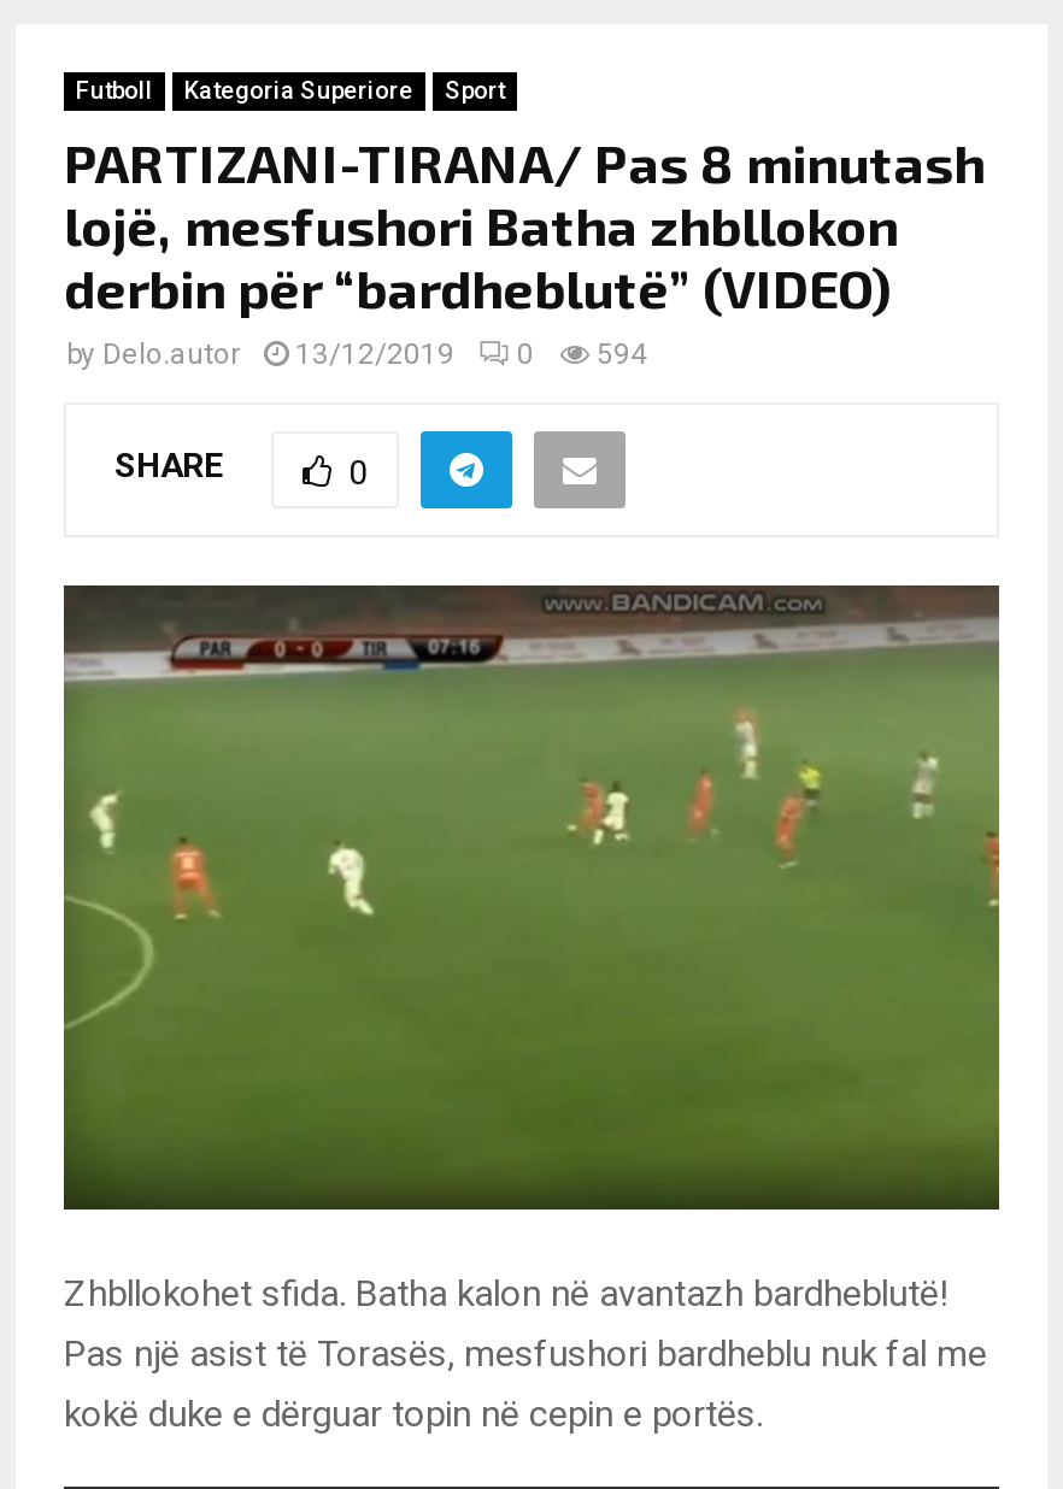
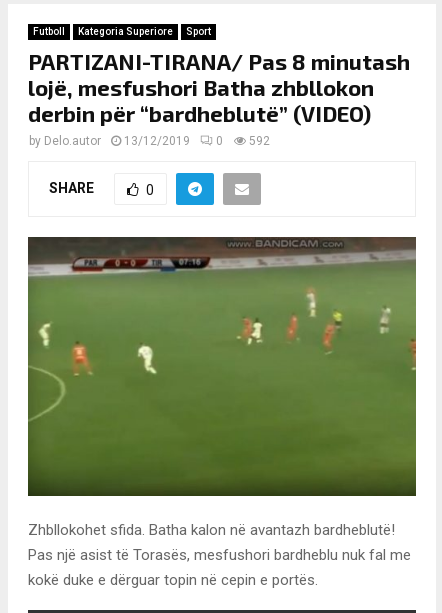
- by Delo.autor 13/12/2019 0 594
+ by Delo.autor 13/12/2019 0 592
